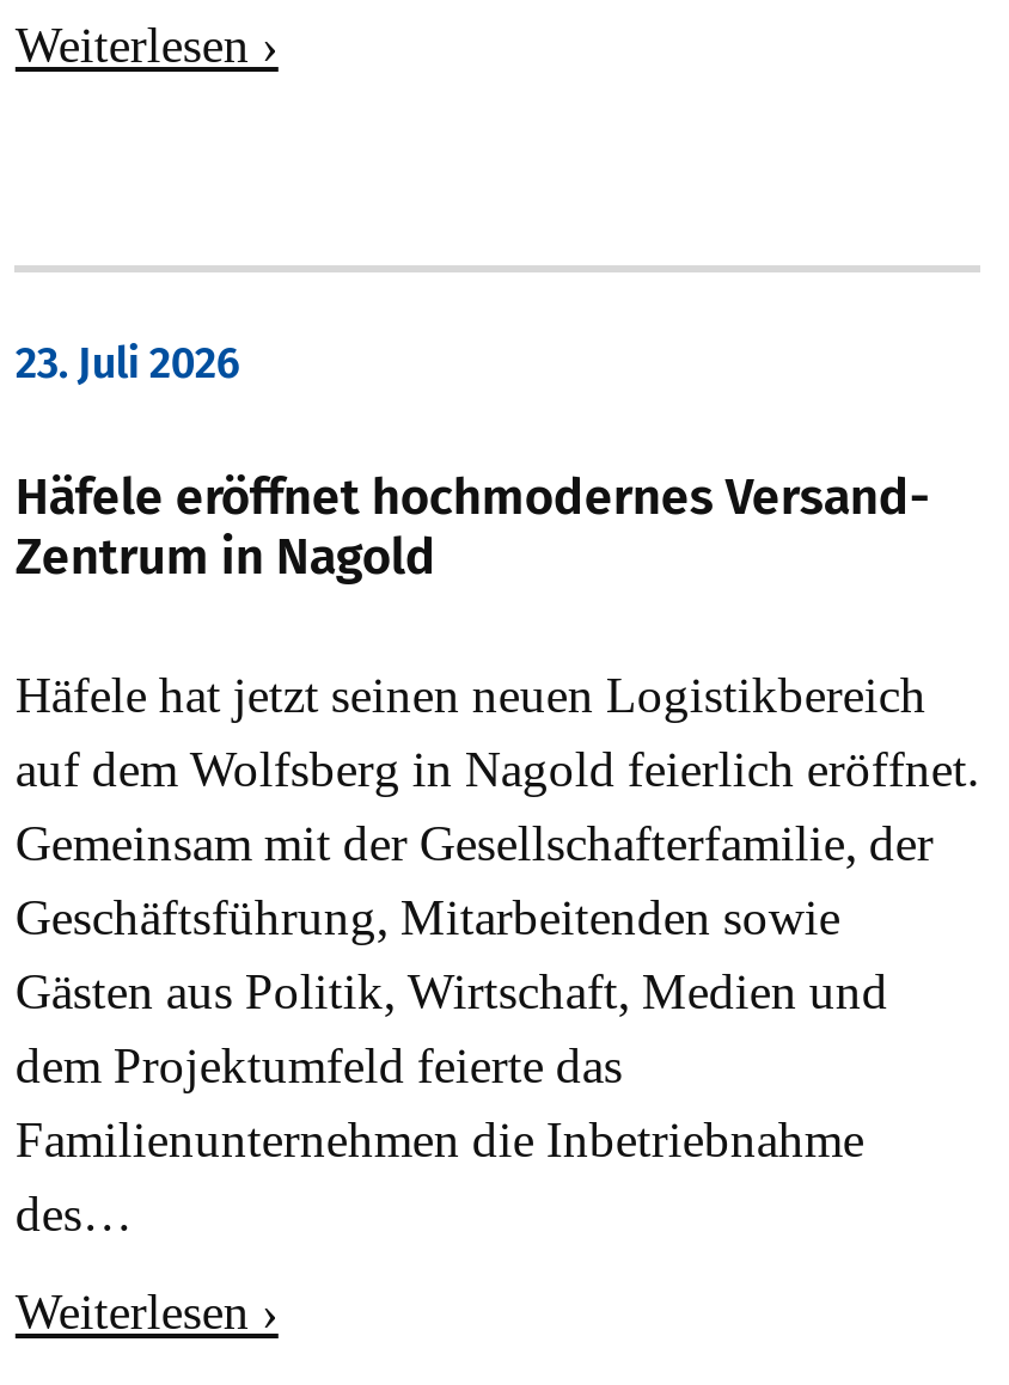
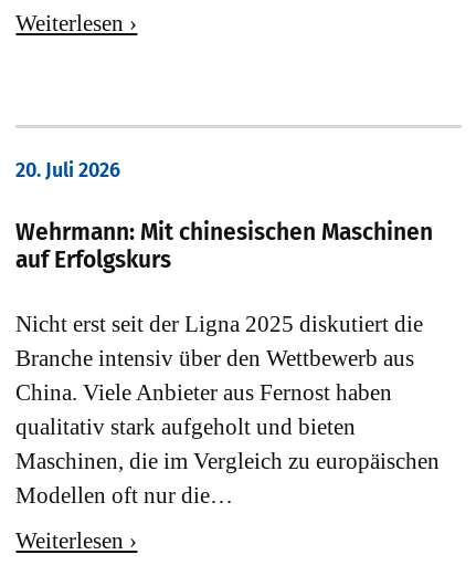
- 23. Juli 2026
+ 20. Juli 2026

- Häfele eröffnet hochmodernes Versand-
- Zentrum in Nagold
+ Wehrmann: Mit chinesischen Maschinen
+ auf Erfolgskurs

- Häfele hat jetzt seinen neuen Logistikbereich
- auf dem Wolfsberg in Nagold feierlich eröffnet.
- Gemeinsam mit der Gesellschafterfamilie, der
- Geschäftsführung, Mitarbeitenden sowie
- Gästen aus Politik, Wirtschaft, Medien und
- dem Projektumfeld feierte das
- Familienunternehmen die Inbetriebnahme
- des…
+ Nicht erst seit der Ligna 2025 diskutiert die
+ Branche intensiv über den Wettbewerb aus
+ China. Viele Anbieter aus Fernost haben
+ qualitativ stark aufgeholt und bieten
+ Maschinen, die im Vergleich zu europäischen
+ Modellen oft nur die…
